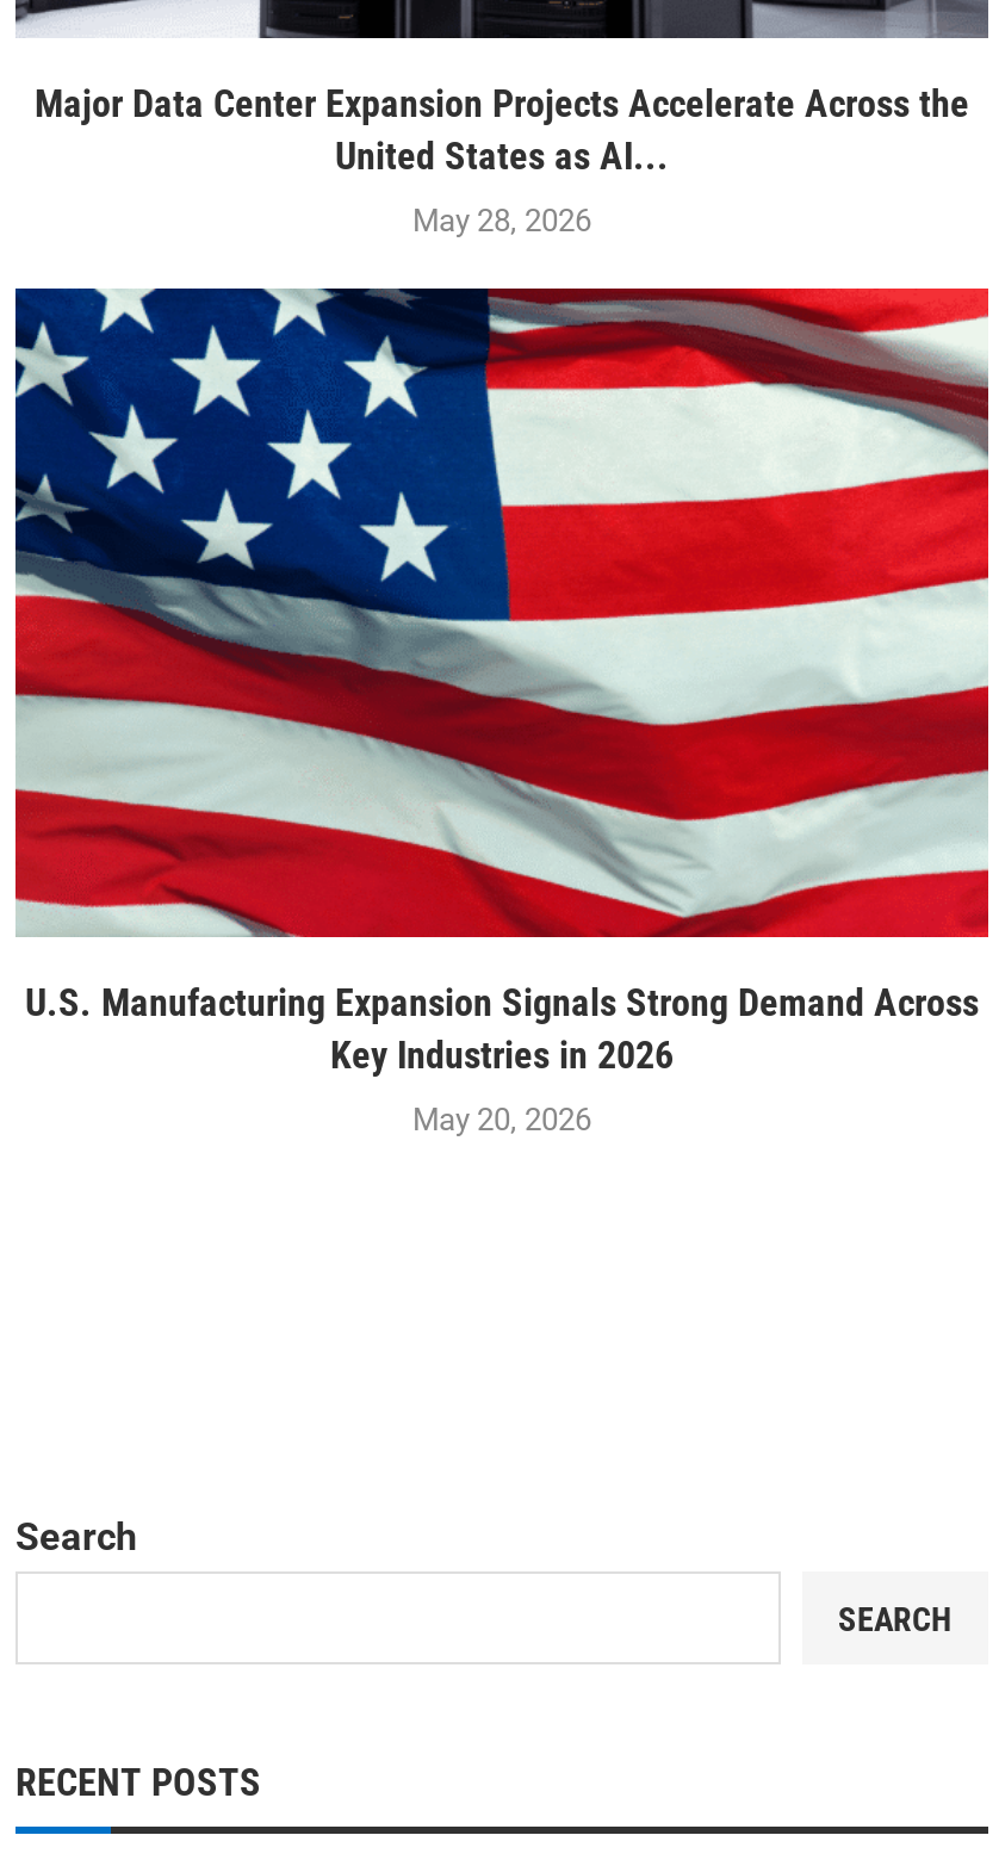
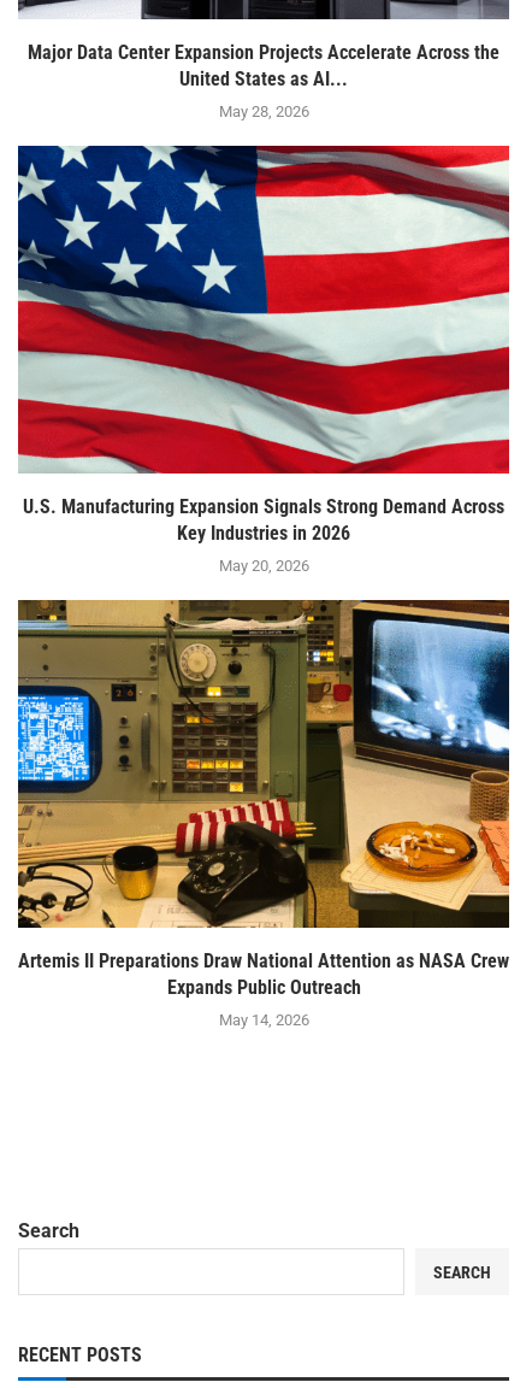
+ [image]
+ Artemis II Preparations Draw National Attention as NASA Crew
+ Expands Public Outreach
+ May 14, 2026
